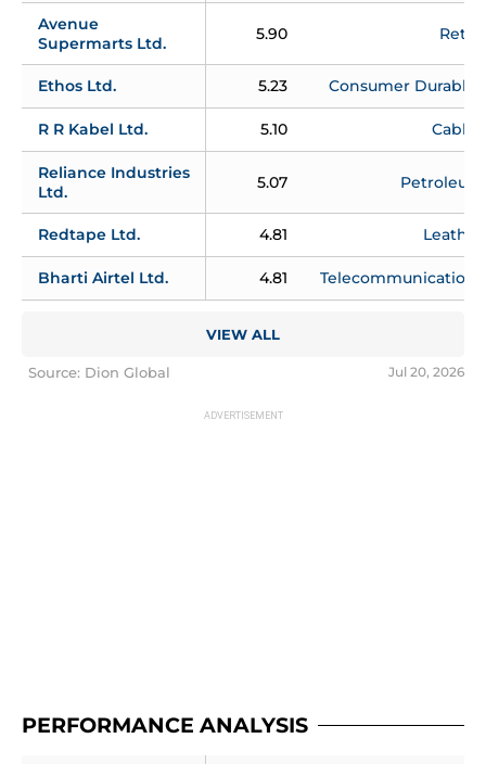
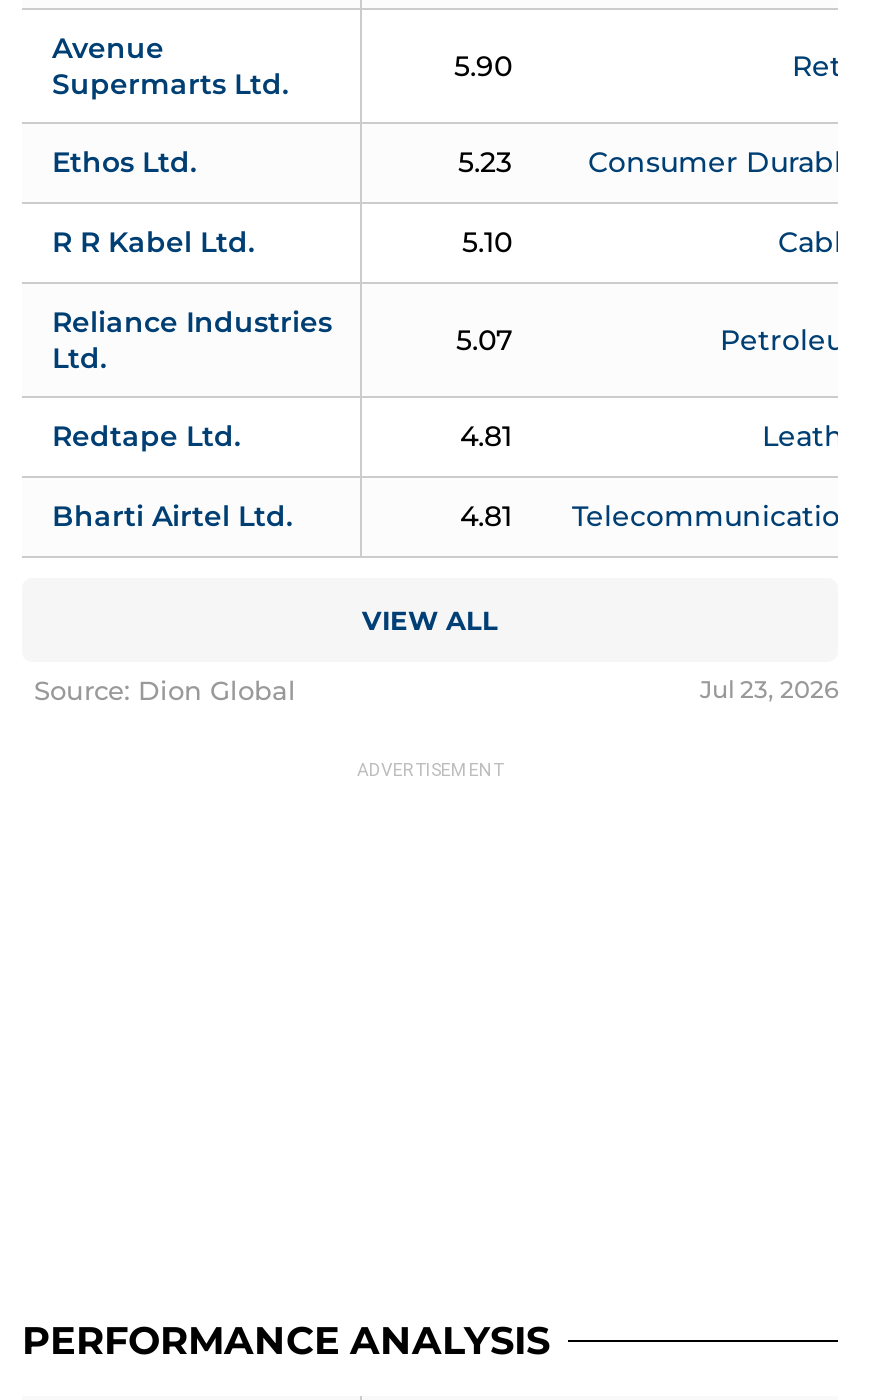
- Jul 20, 2026
+ Jul 23, 2026
